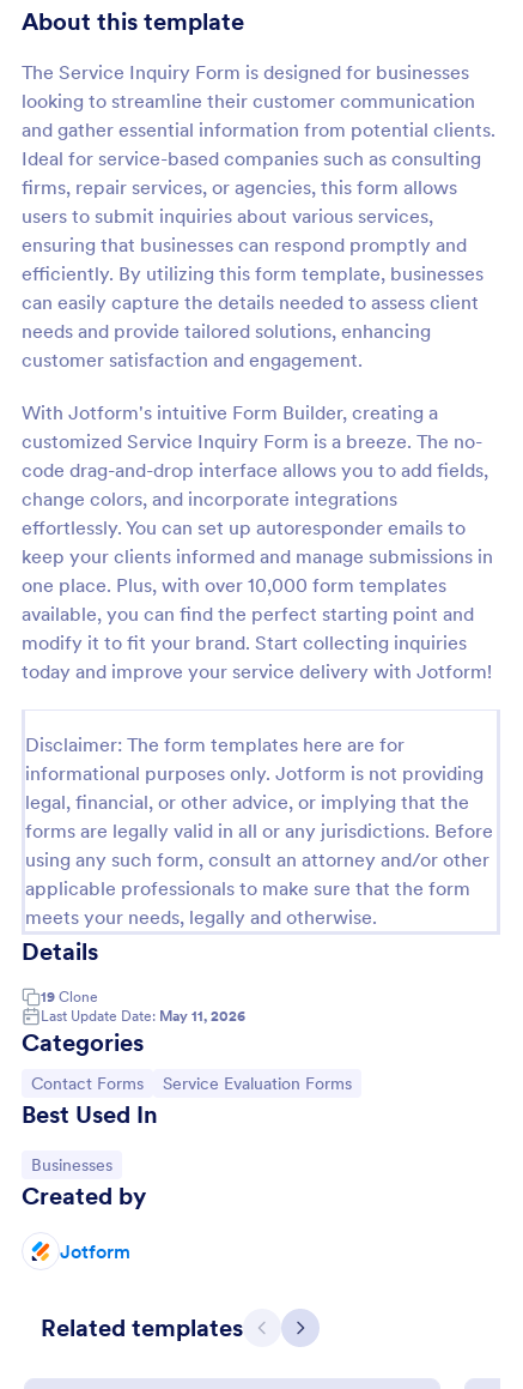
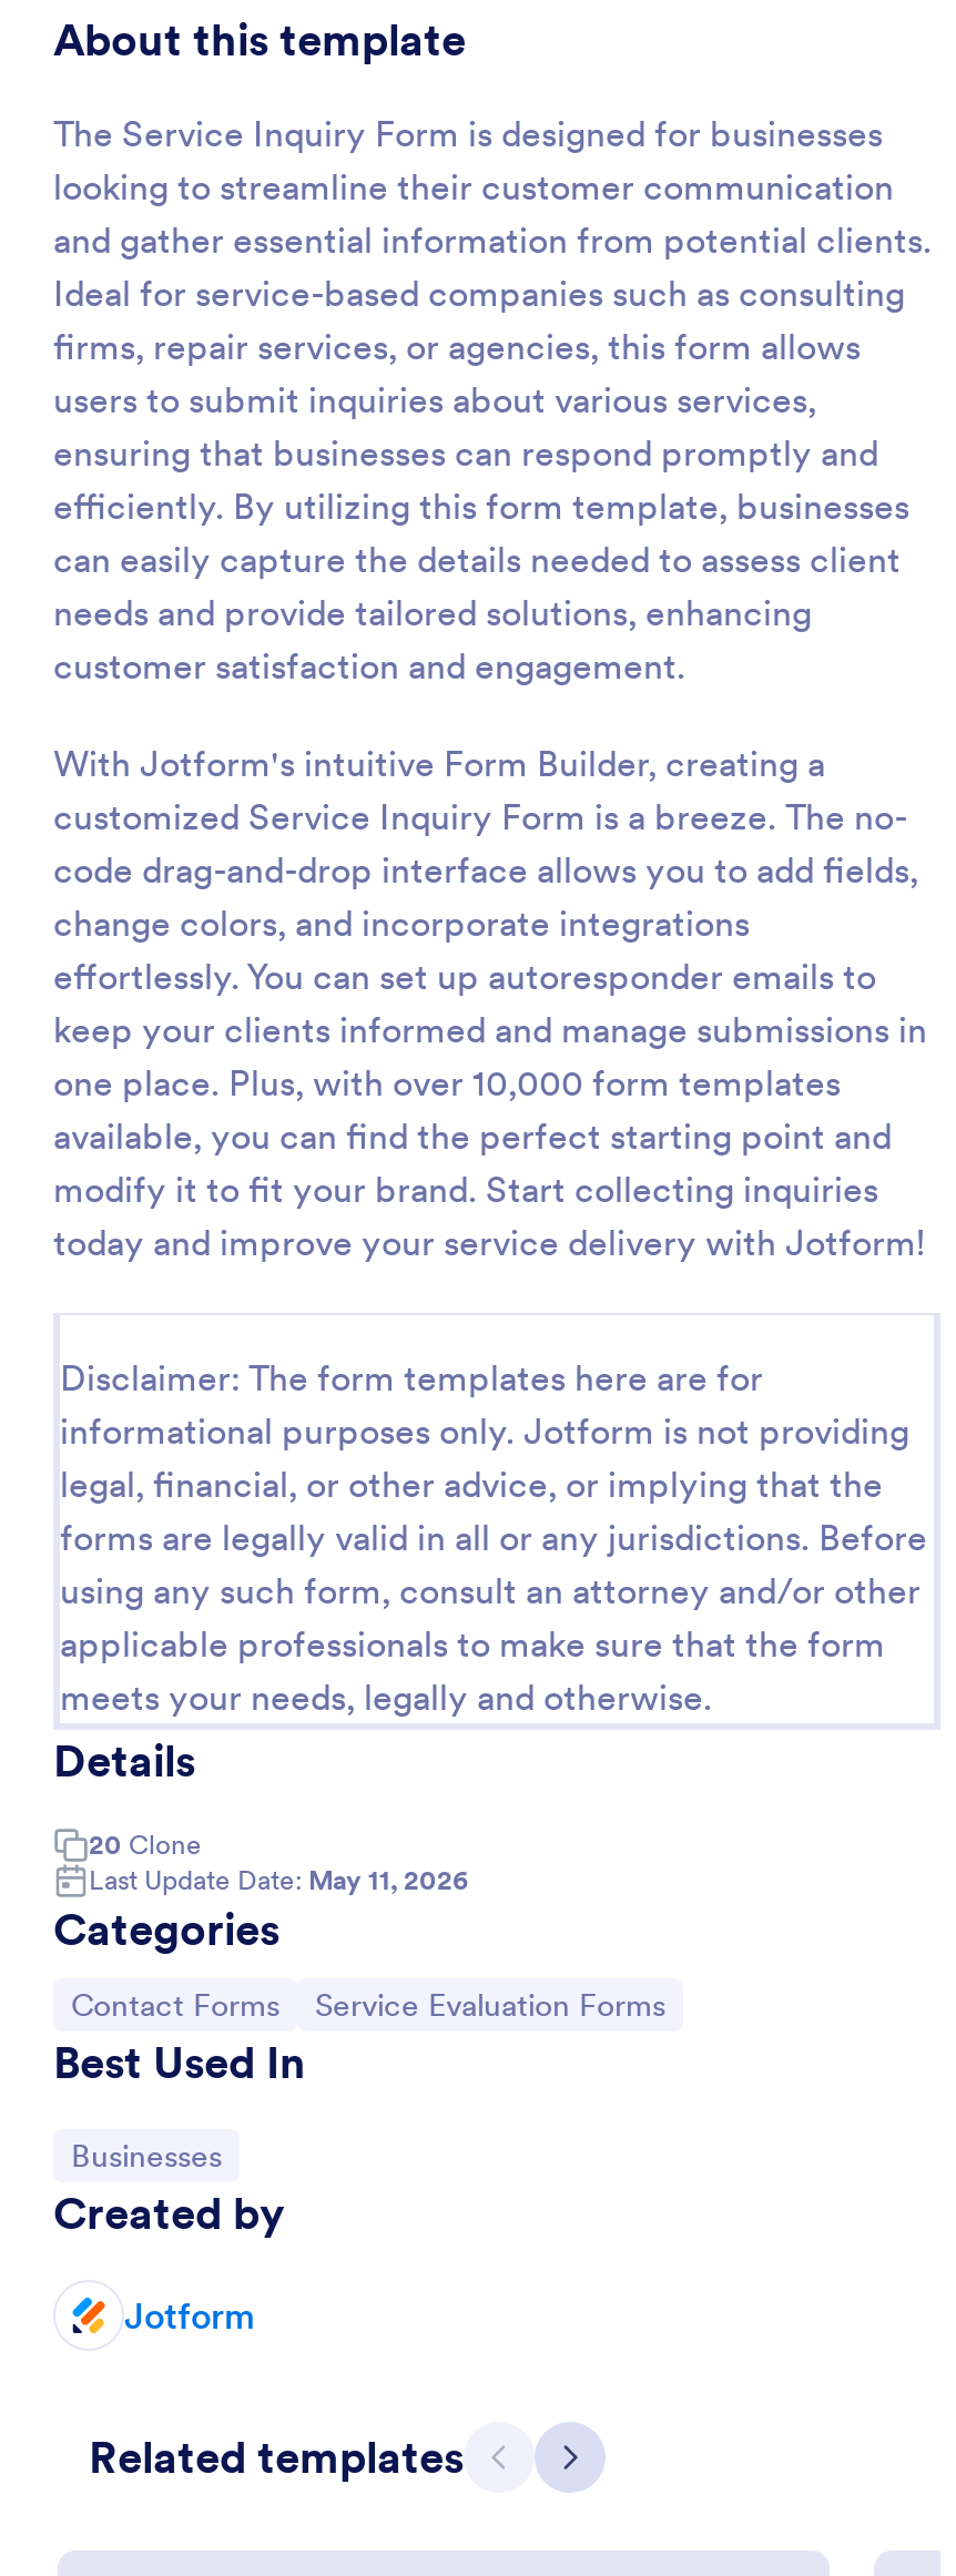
- 19 Clone
+ 20 Clone
